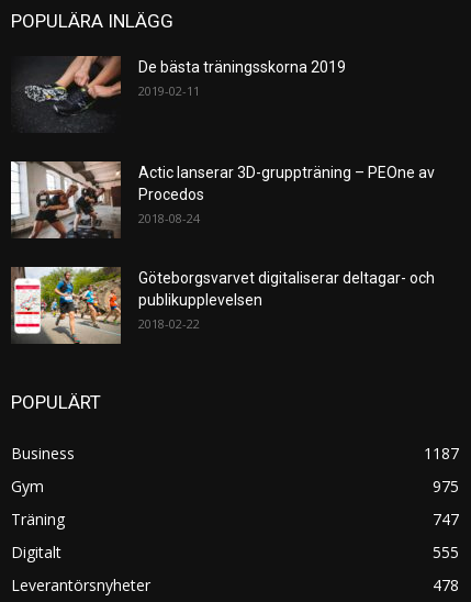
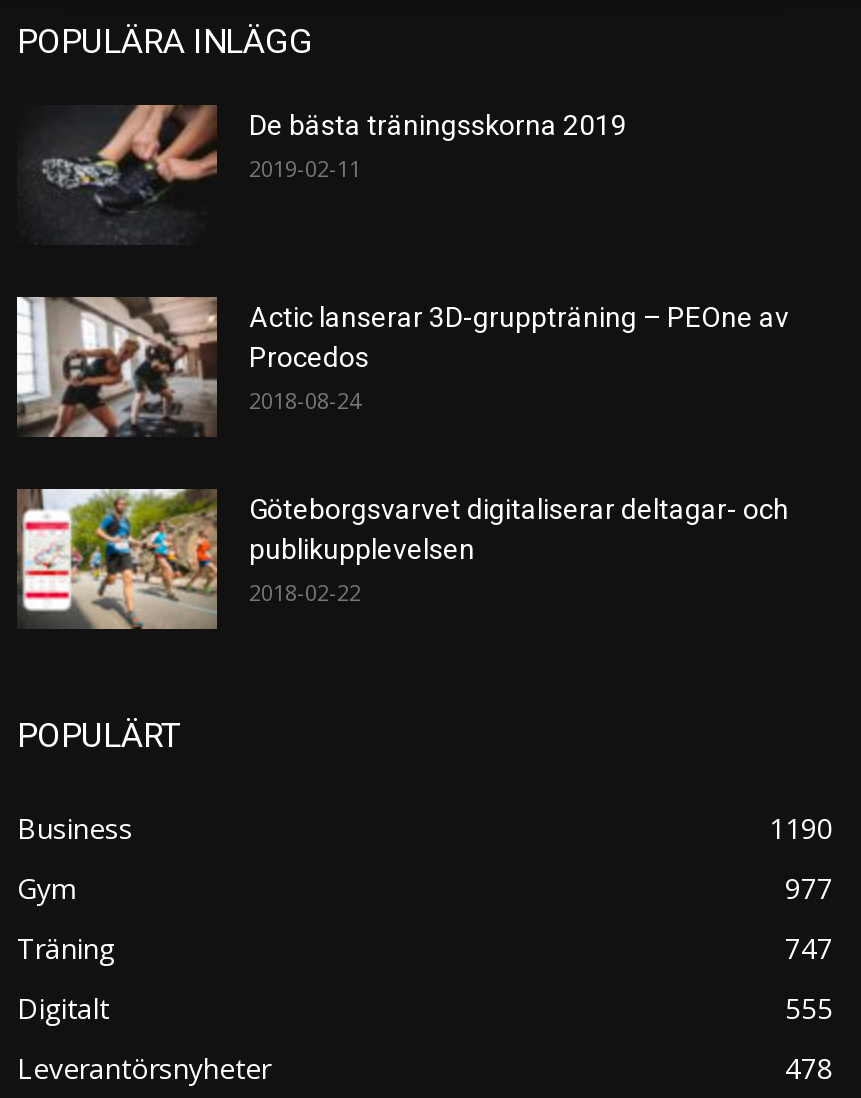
- 1187
+ 1190

- 975
+ 977
